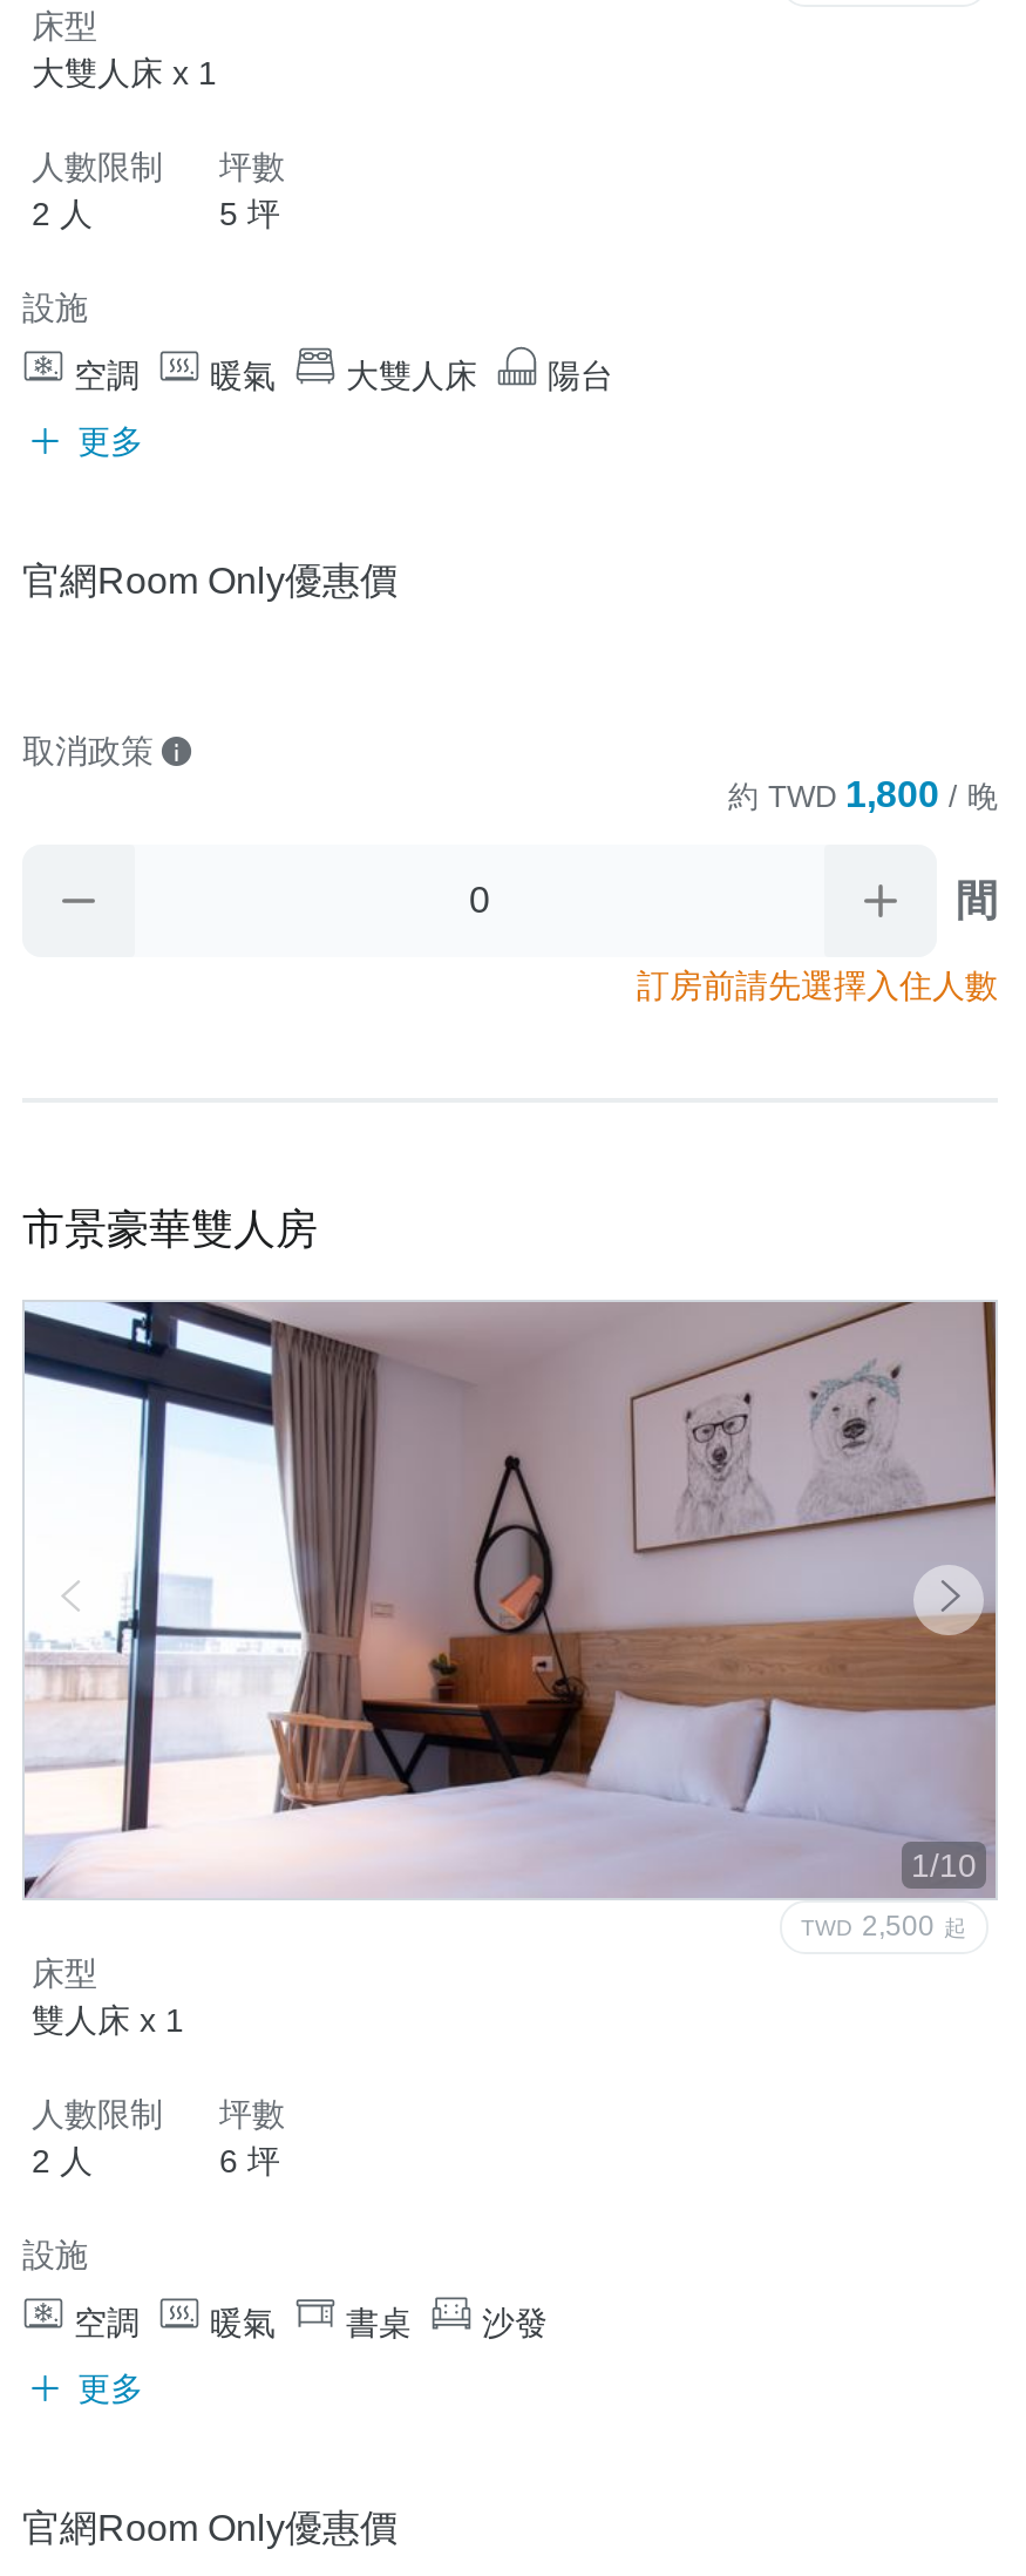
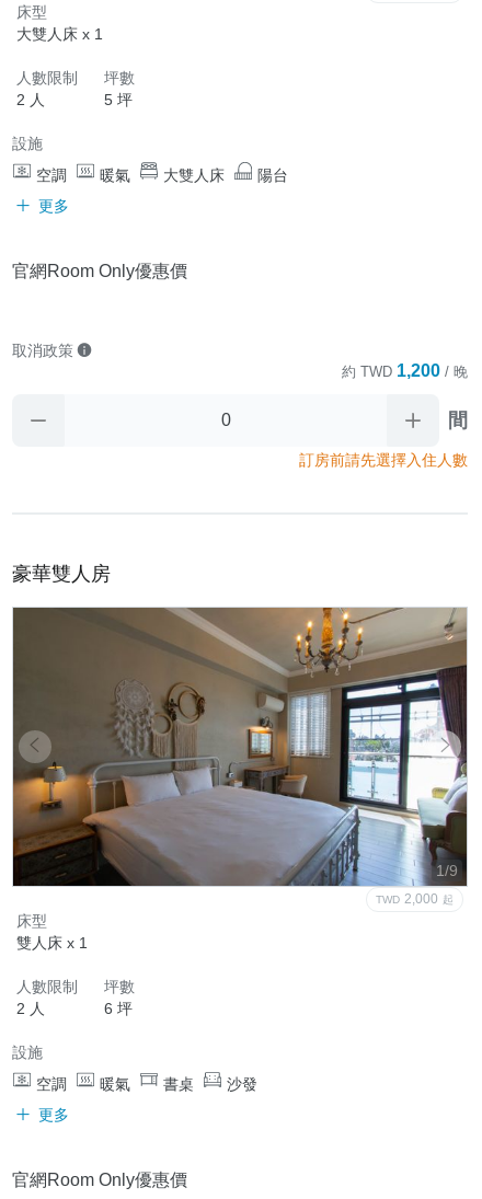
- 約TWD 1,800 / 晚
+ 約TWD 1,200 / 晚

- 市景豪華雙人房
+ 豪華雙人房

- [image]
- 1/10
+ [image]
+ 1/9

- TWD 2,500 起
+ TWD 2,000 起
